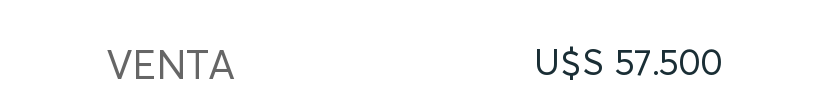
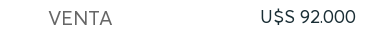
- U$S 57.500
+ U$S 92.000
